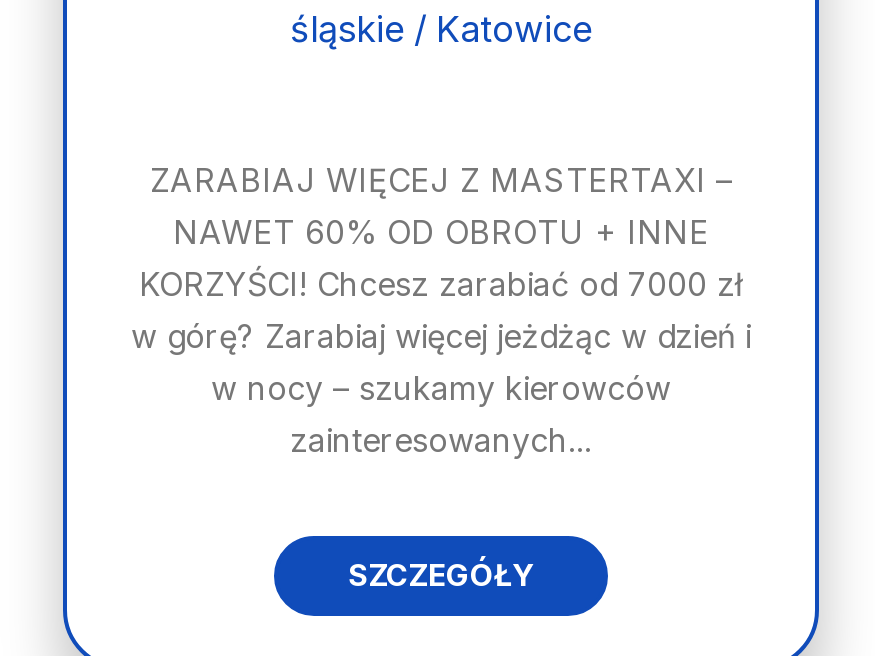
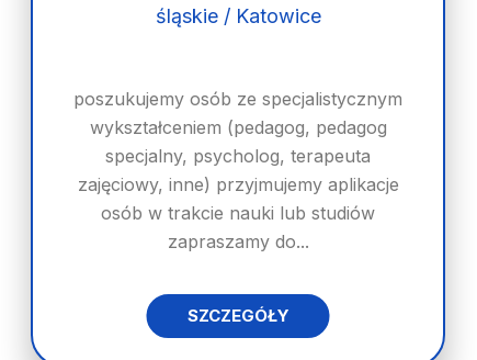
- ZARABIAJ WIĘCEJ Z MASTERTAXI –
- NAWET 60% OD OBROTU + INNE
- KORZYŚCI! Chcesz zarabiać od 7000 zł
- w górę? Zarabiaj więcej jeżdżąc w dzień i
- w nocy – szukamy kierowców
- zainteresowanych...
+ poszukujemy osób ze specjalistycznym
+ wykształceniem (pedagog, pedagog
+ specjalny, psycholog, terapeuta
+ zajęciowy, inne) przyjmujemy aplikacje
+ osób w trakcie nauki lub studiów
+ zapraszamy do...
